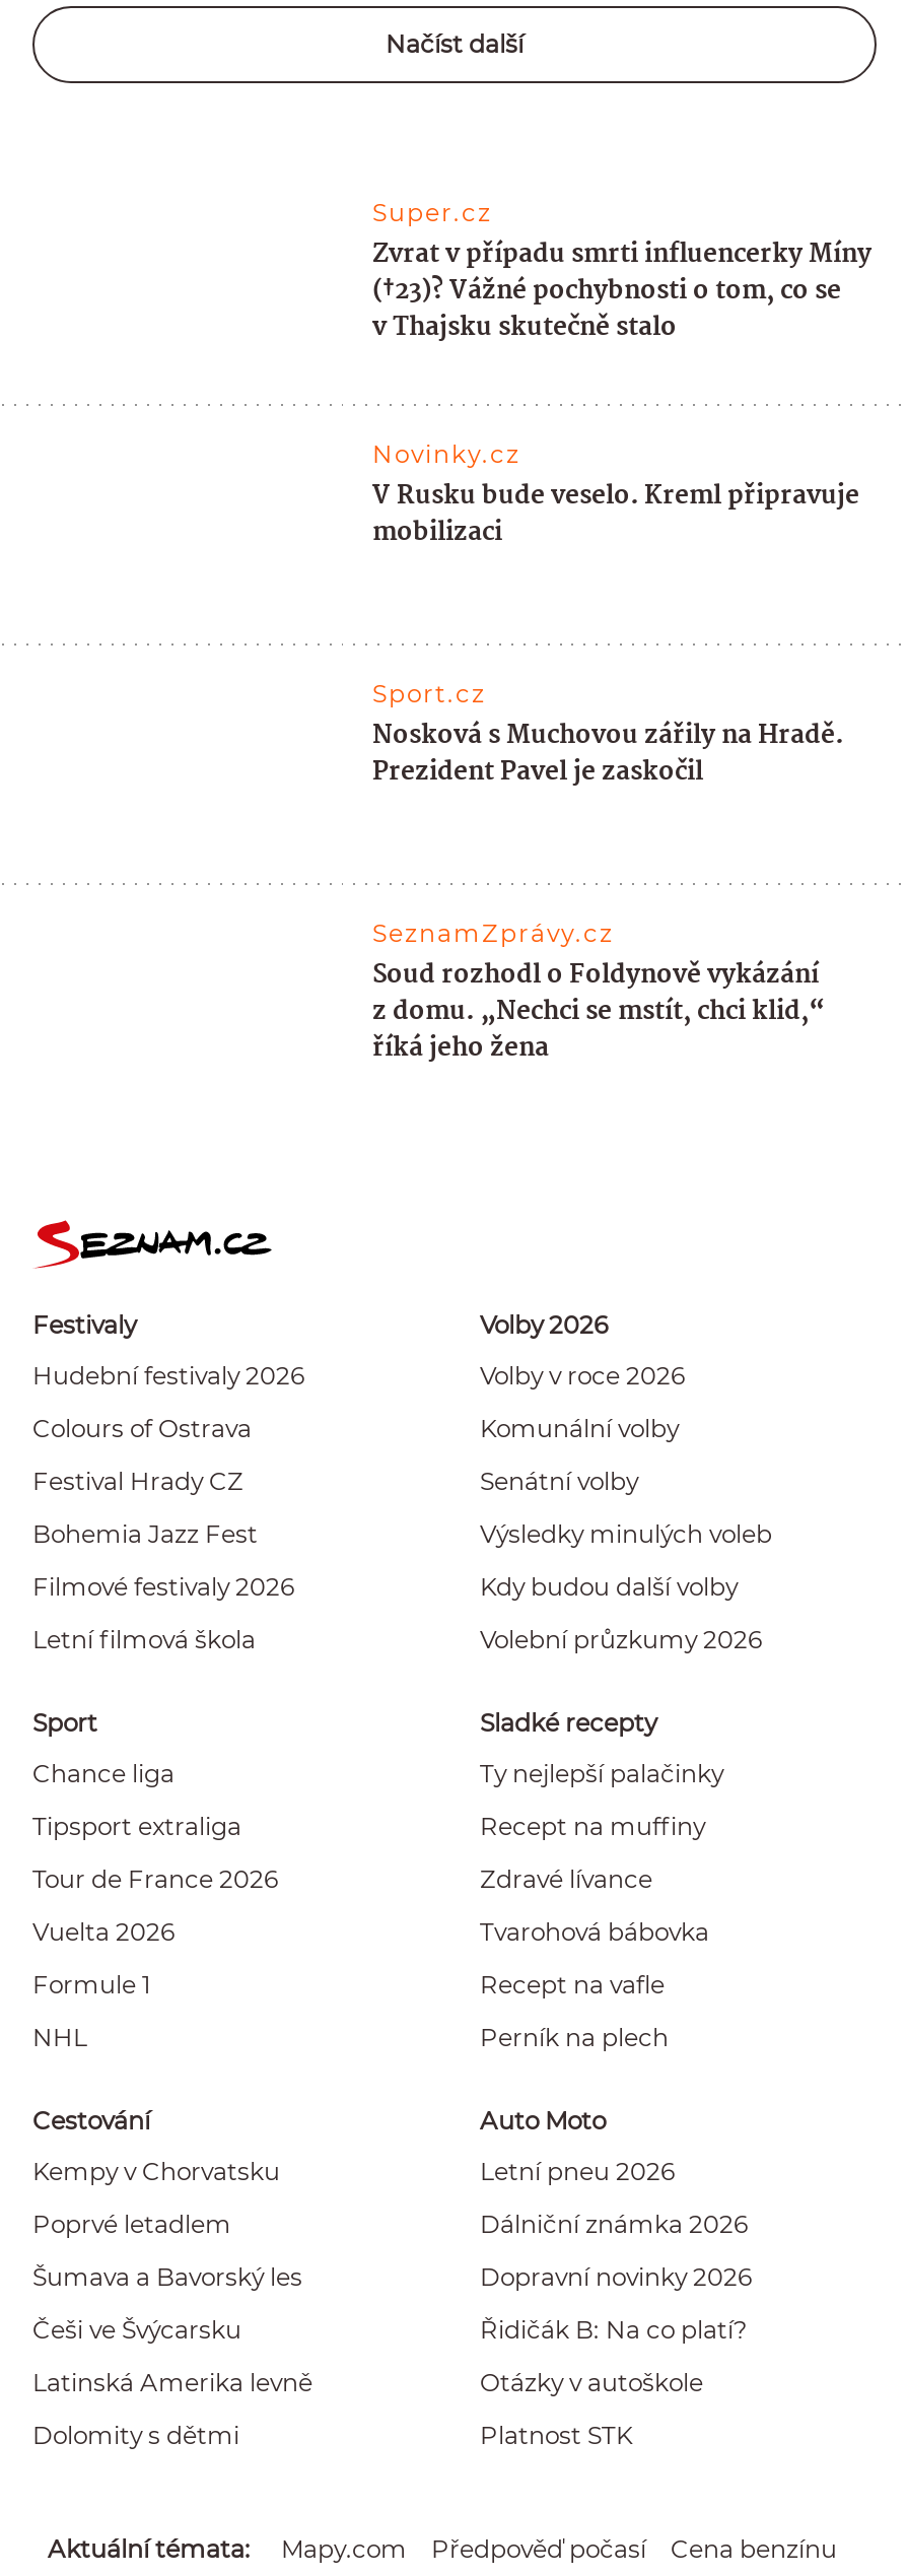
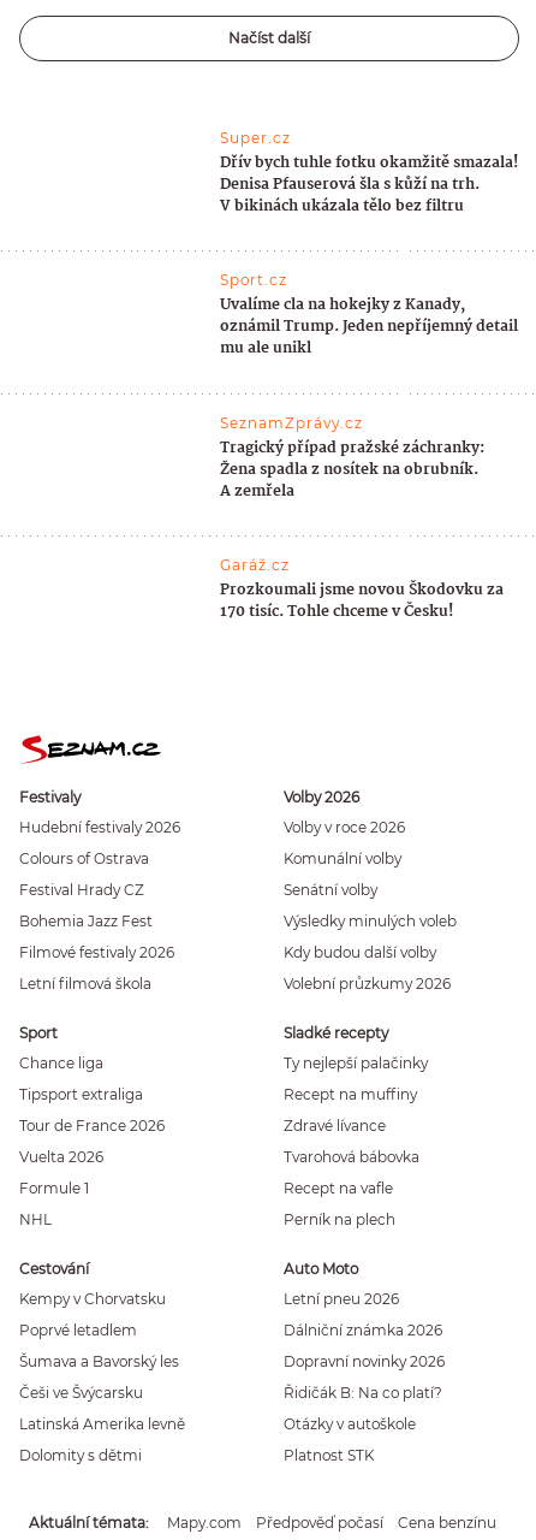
- Zvrat v případu smrti influencerky Míny
- (†23)? Vážné pochybnosti o tom, co se
- v Thajsku skutečně stalo
- Novinky.cz
- V Rusku bude veselo. Kreml připravuje
- mobilizaci
+ Dřív bych tuhle fotku okamžitě smazala!
+ Denisa Pfauserová šla s kůží na trh.
+ V bikinách ukázala tělo bez filtru

moved up: Sport.cz

- Nosková s Muchovou zářily na Hradě.
- Prezident Pavel je zaskočil
+ Uvalíme cla na hokejky z Kanady,
+ oznámil Trump. Jeden nepříjemný detail
+ mu ale unikl

moved up: SeznamZprávy.cz

- Soud rozhodl o Foldynově vykázání
- z domu. „Nechci se mstít, chci klid,“
- říká jeho žena
+ Tragický případ pražské záchranky:
+ Žena spadla z nosítek na obrubník.
+ A zemřela
+ Garáž.cz
+ Prozkoumali jsme novou Škodovku za
+ 170 tisíc. Tohle chceme v Česku!
